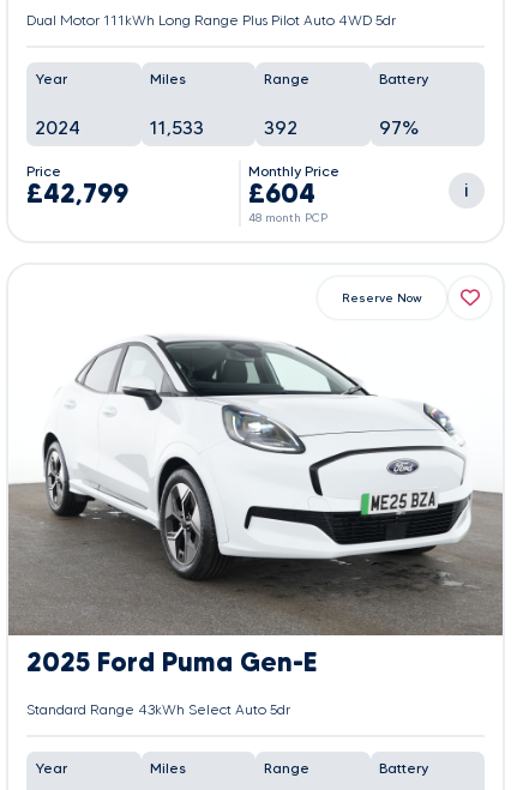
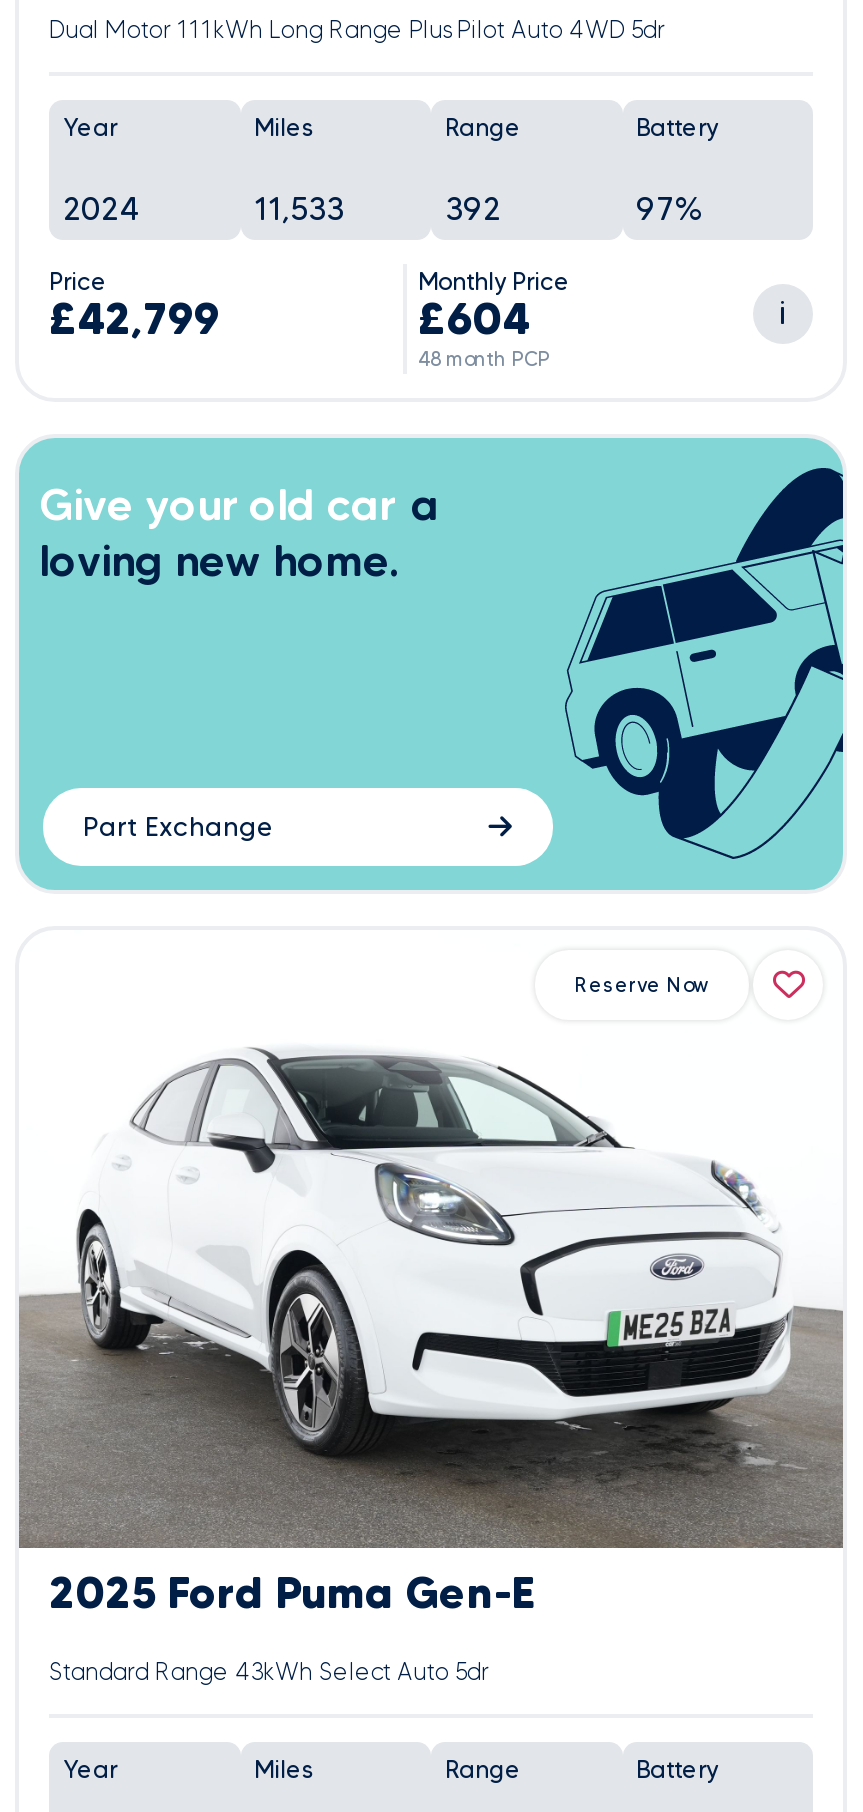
+ [image]
+ Give your old car a
+ loving new home.

+ Part Exchange
